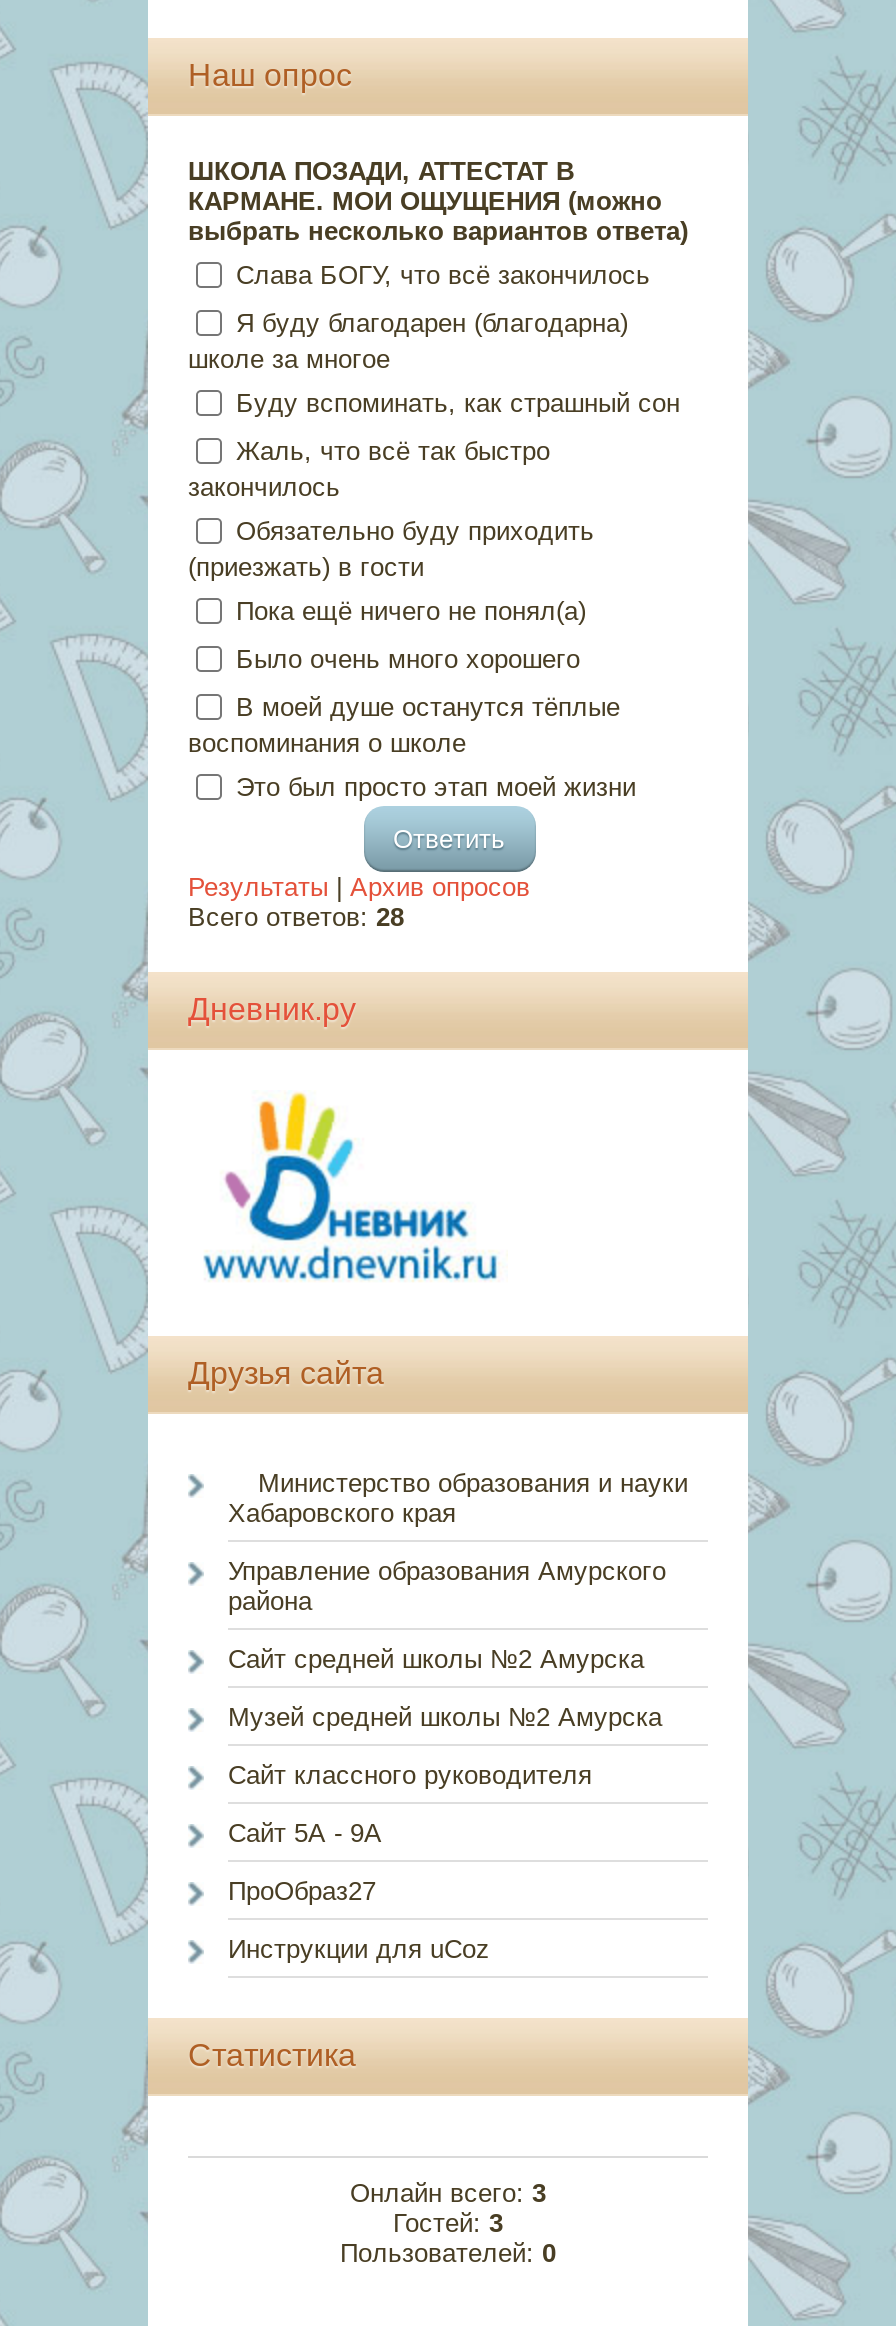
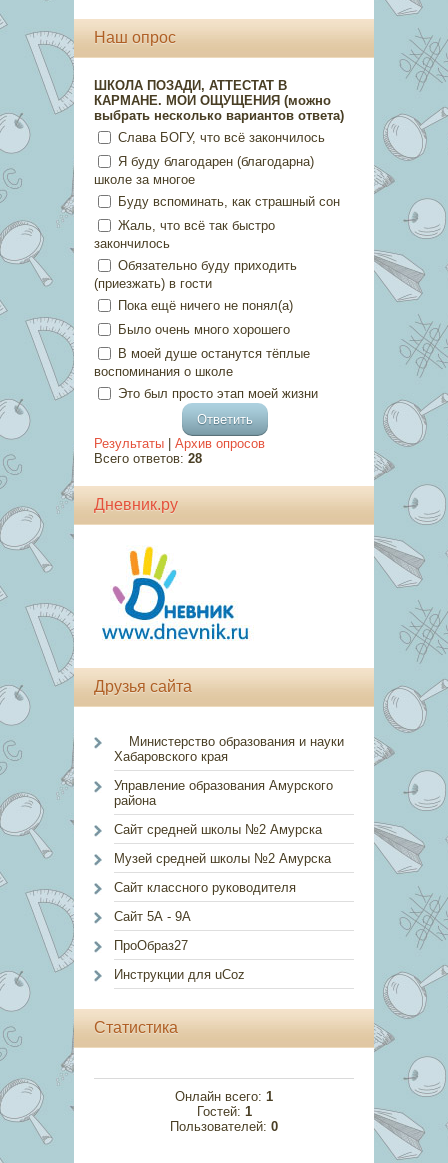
- Онлайн всего: 3
+ Онлайн всего: 1

- Гостей: 3
+ Гостей: 1
